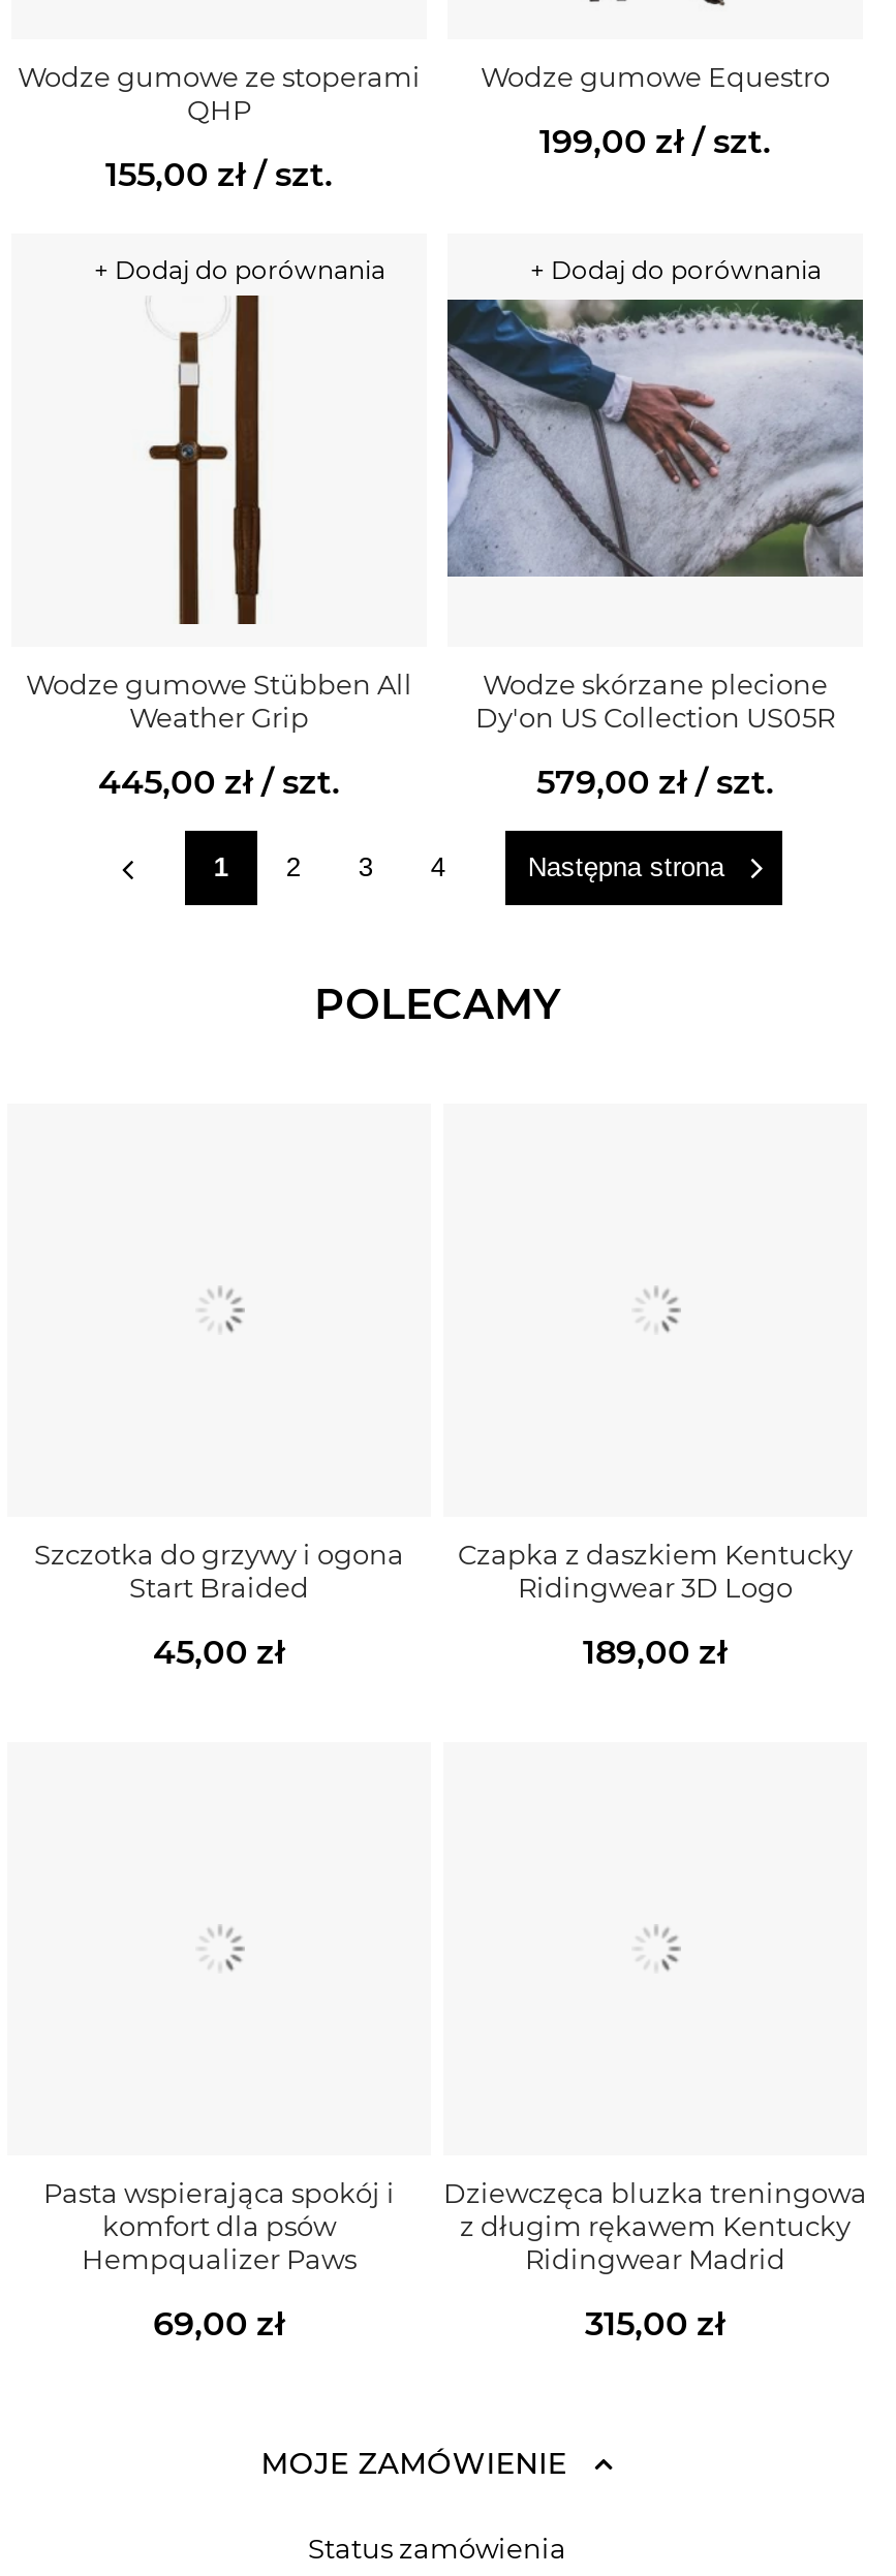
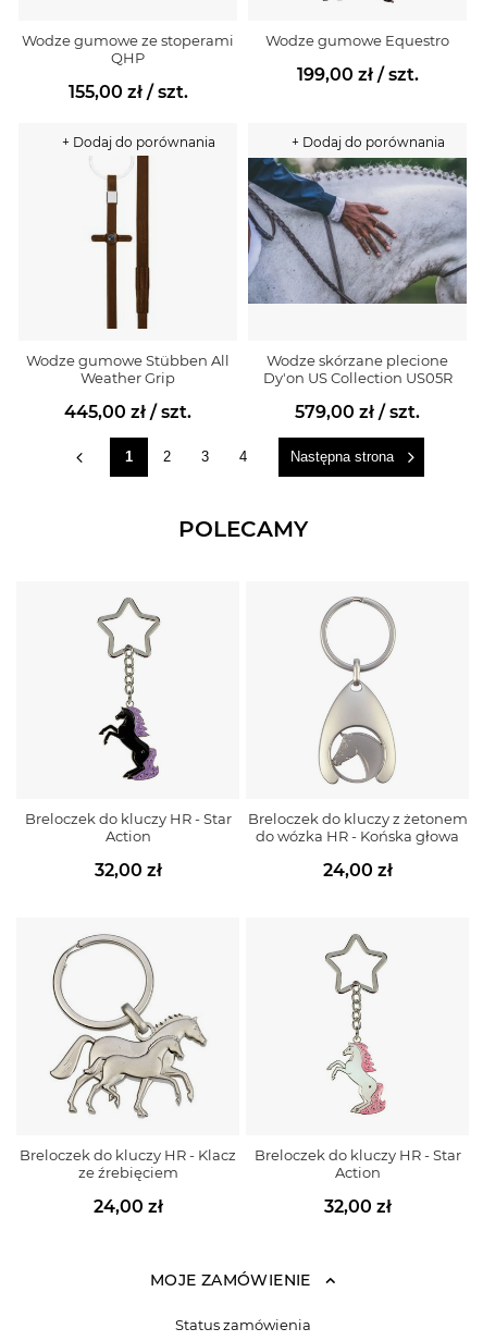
+ [image]

+ [image]

+ [image]

+ [image]

- Szczotka do grzywy i ogona
- Start Braided
+ Breloczek do kluczy HR - Star
+ Action

- Czapka z daszkiem Kentucky
- Ridingwear 3D Logo
+ Breloczek do kluczy z żetonem
+ do wózka HR - Końska głowa

- 45,00 zł
+ 32,00 zł

- 189,00 zł
+ 24,00 zł

- Pasta wspierająca spokój i
- komfort dla psów
- Hempqualizer Paws
+ Breloczek do kluczy HR - Klacz
+ ze źrebięciem

- Dziewczęca bluzka treningowa
- z długim rękawem Kentucky
- Ridingwear Madrid
+ Breloczek do kluczy HR - Star
+ Action

- 69,00 zł
+ 24,00 zł

- 315,00 zł
+ 32,00 zł
